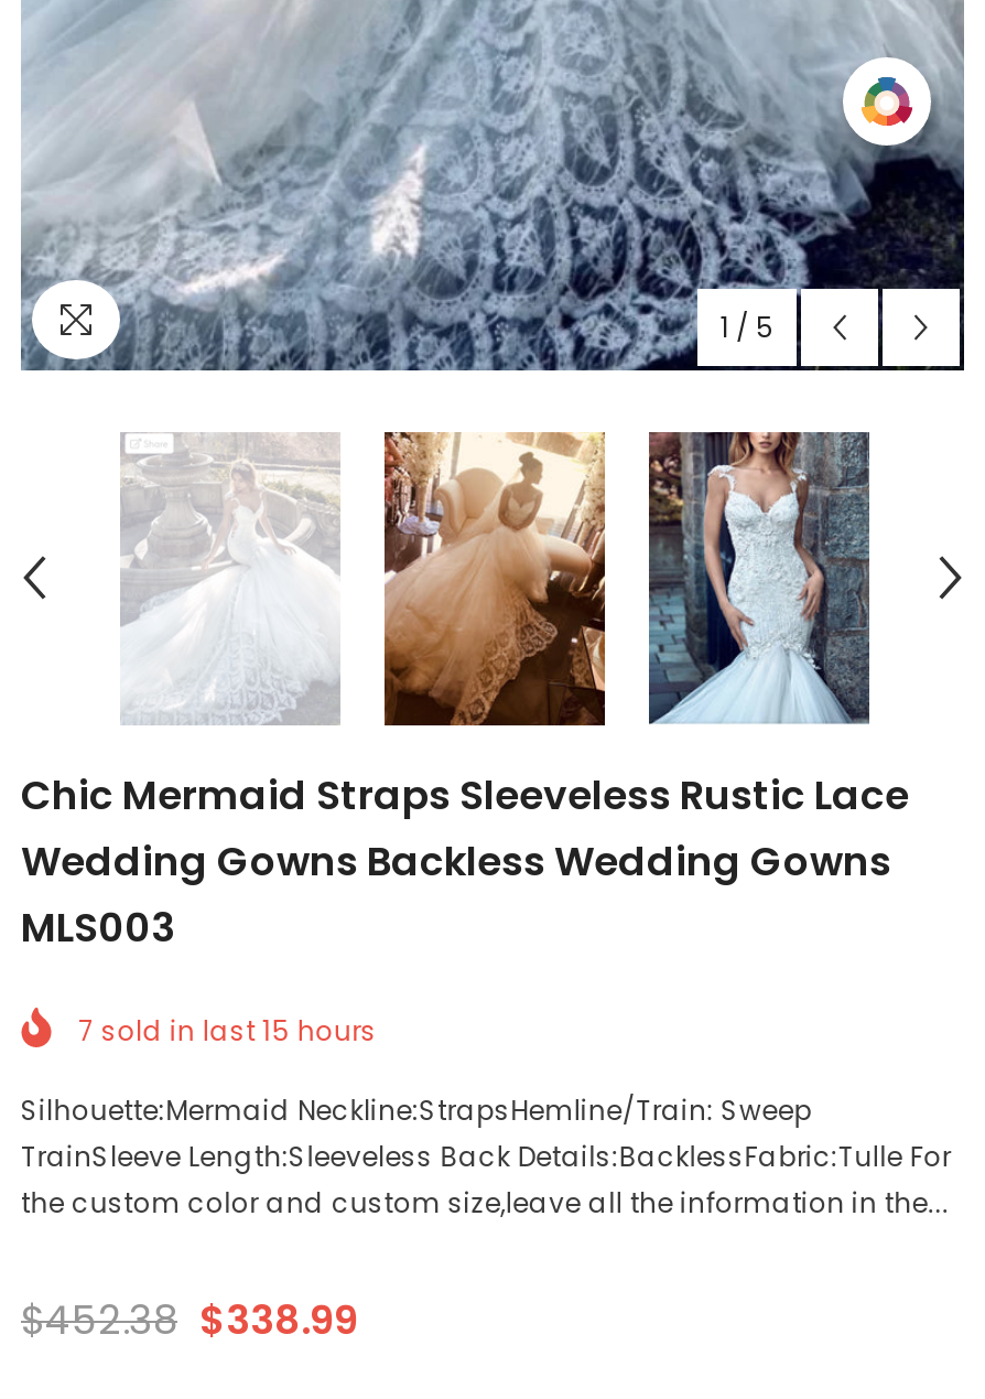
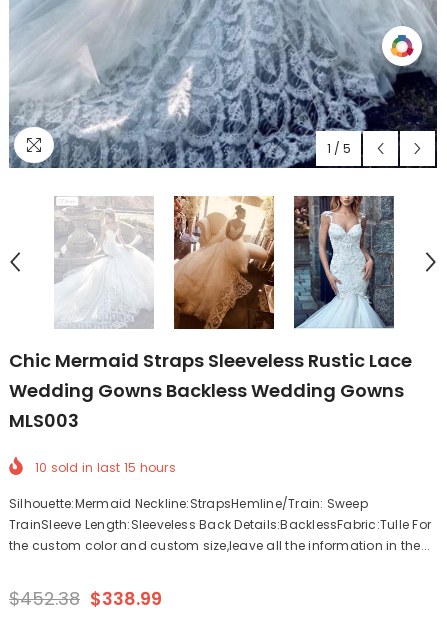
- 7 sold in last 15 hours
+ 10 sold in last 15 hours
